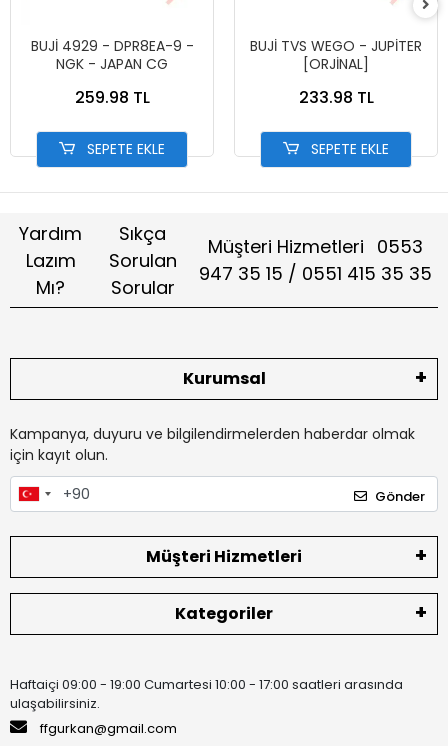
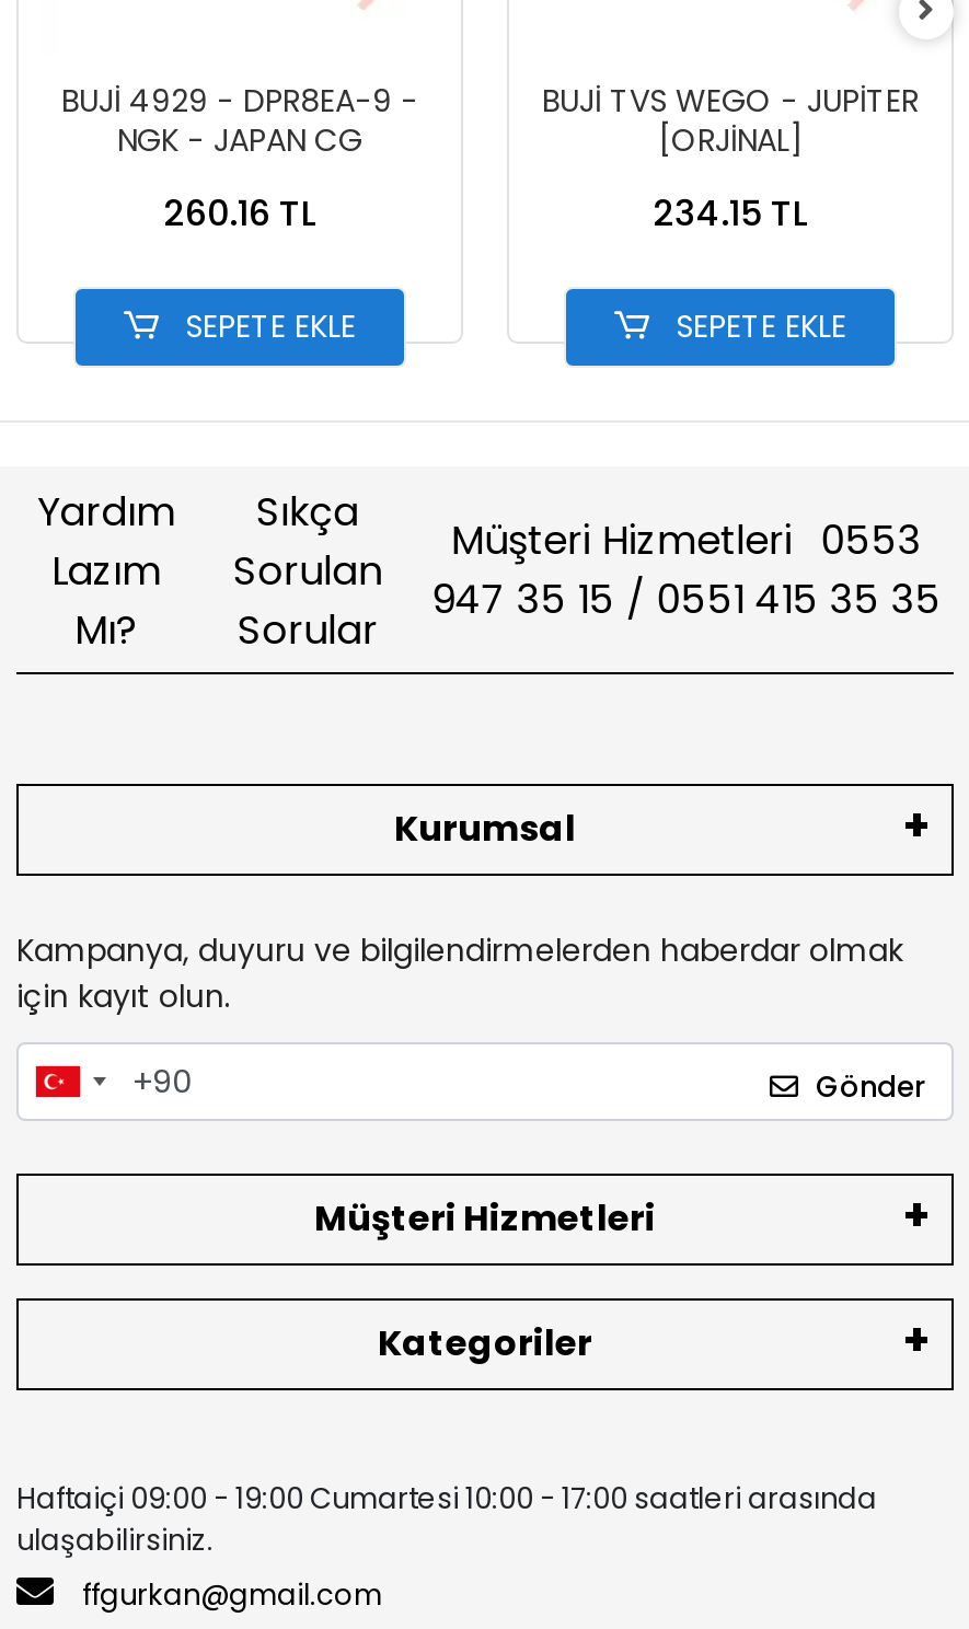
- 259.98 TL
+ 260.16 TL

- 233.98 TL
+ 234.15 TL
